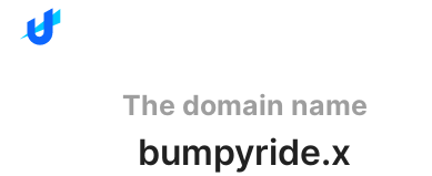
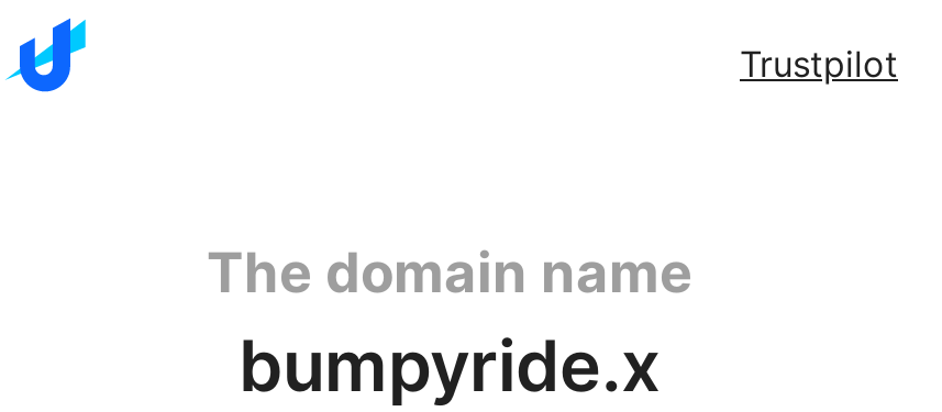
+ Trustpilot
